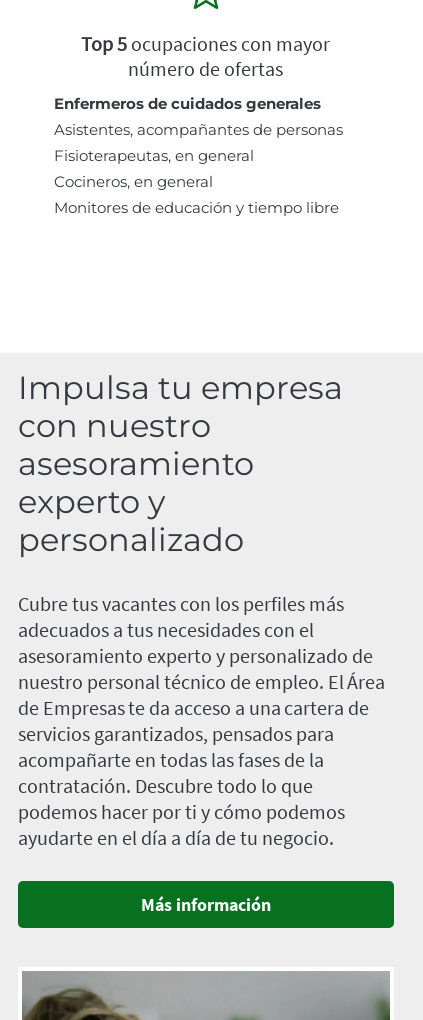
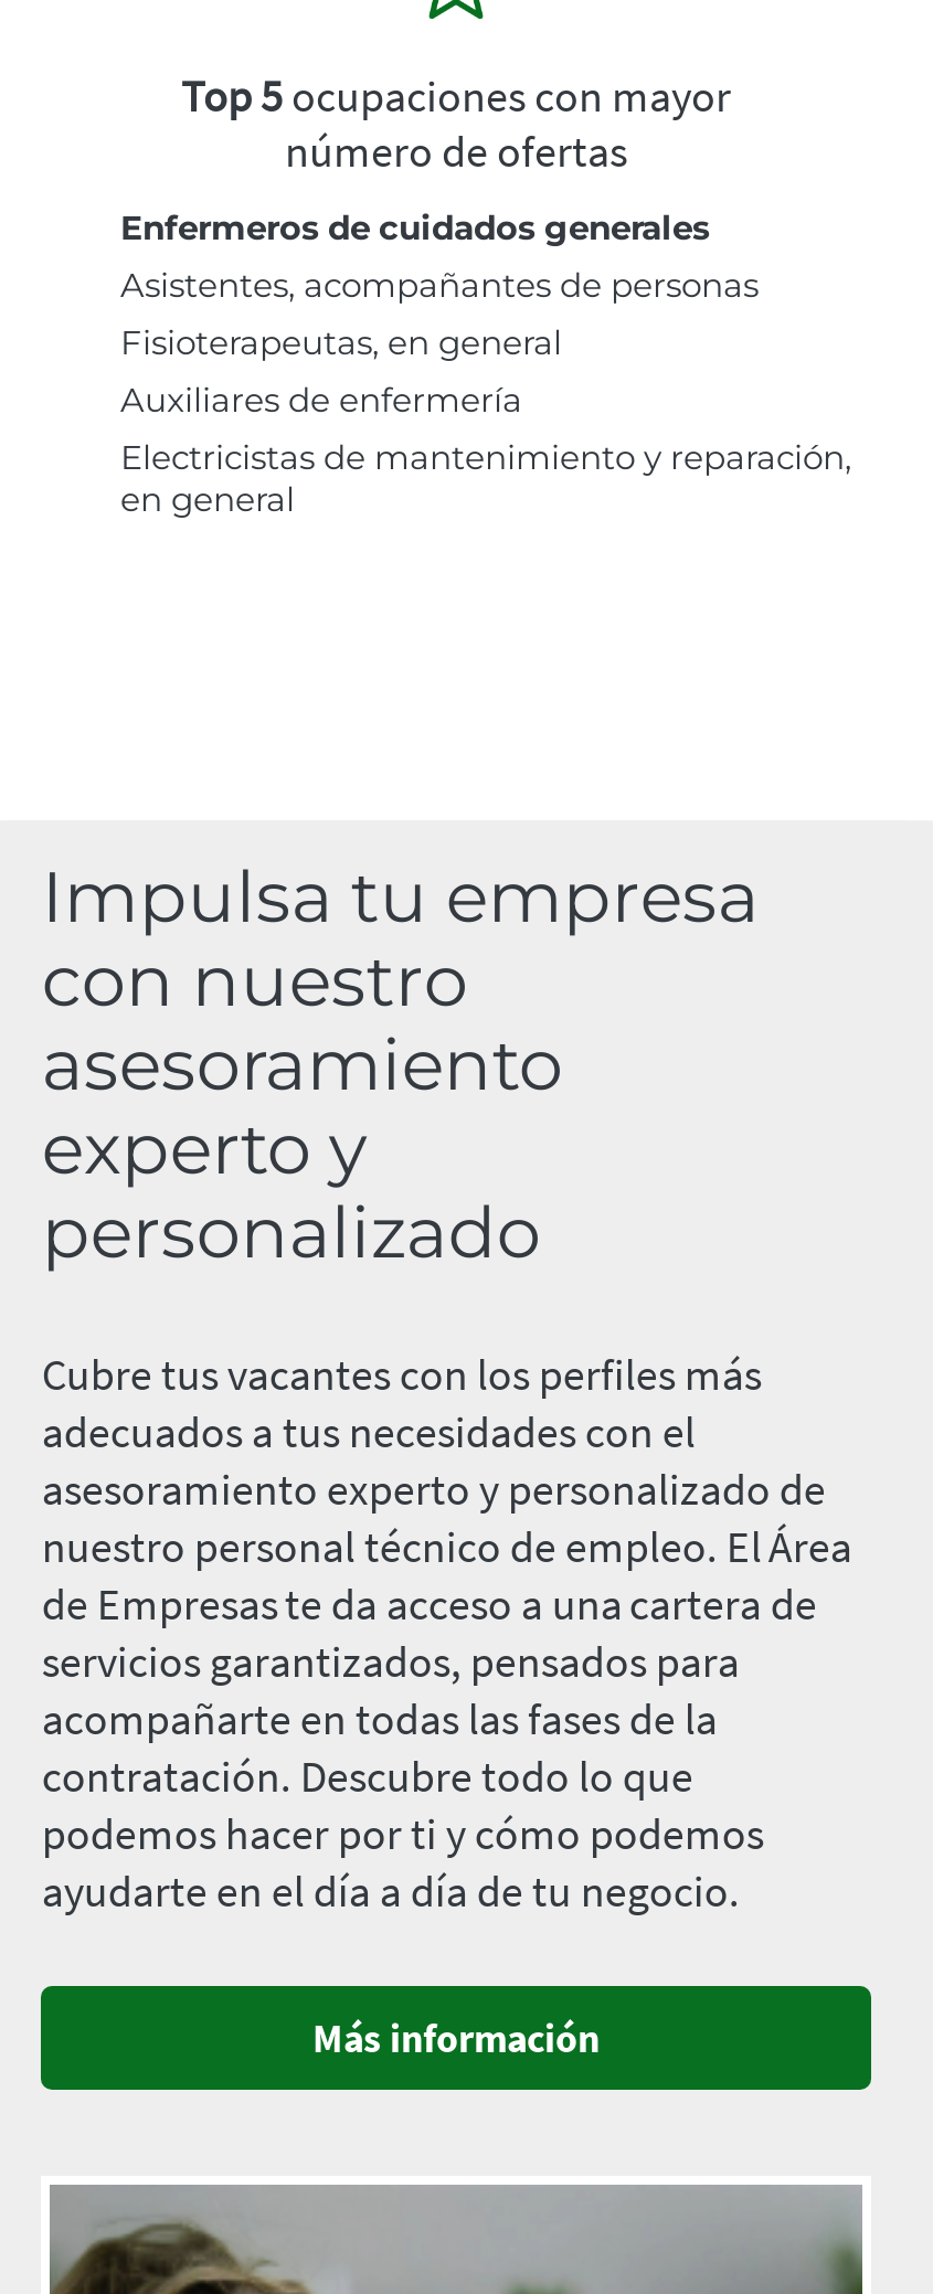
- Cocineros, en general
- Monitores de educación y tiempo libre
+ Auxiliares de enfermería
+ Electricistas de mantenimiento y reparación,
+ en general
